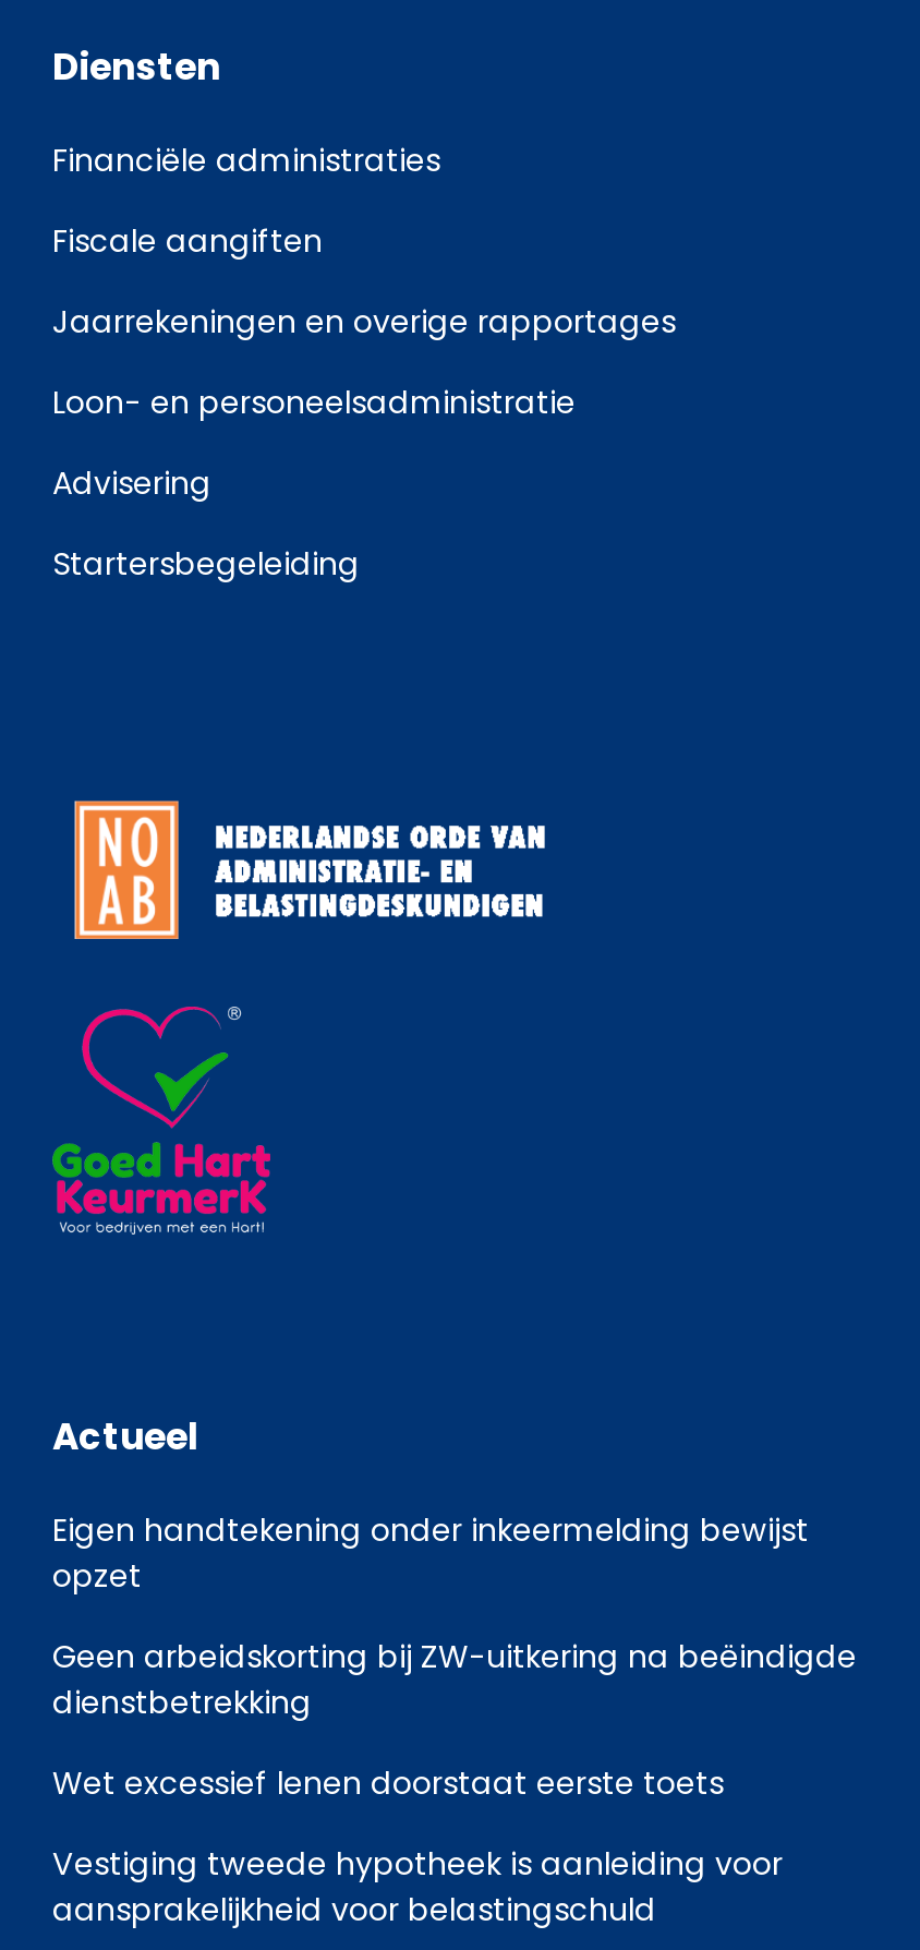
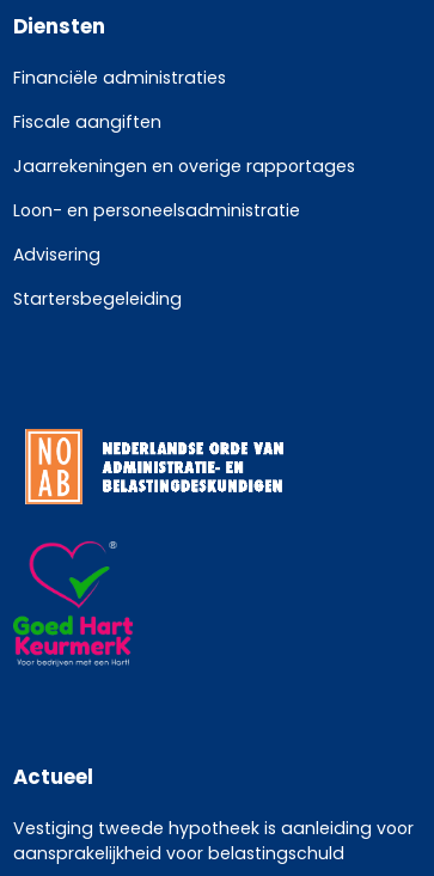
- Eigen handtekening onder inkeermelding bewijst
- opzet
- Geen arbeidskorting bij ZW-uitkering na beëindigde
- dienstbetrekking
- Wet excessief lenen doorstaat eerste toets
